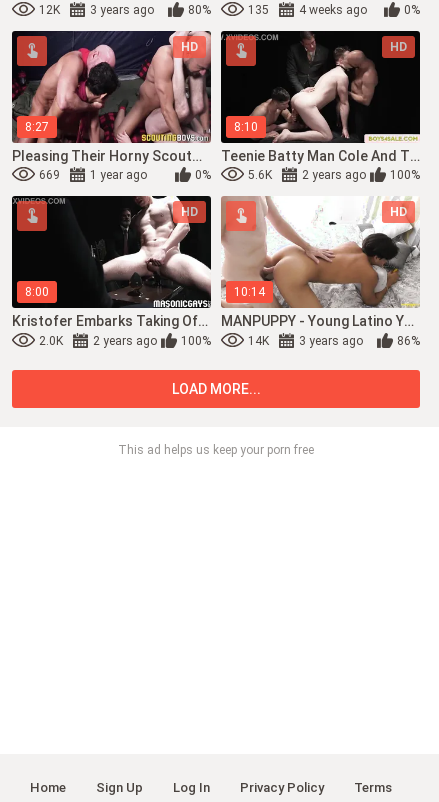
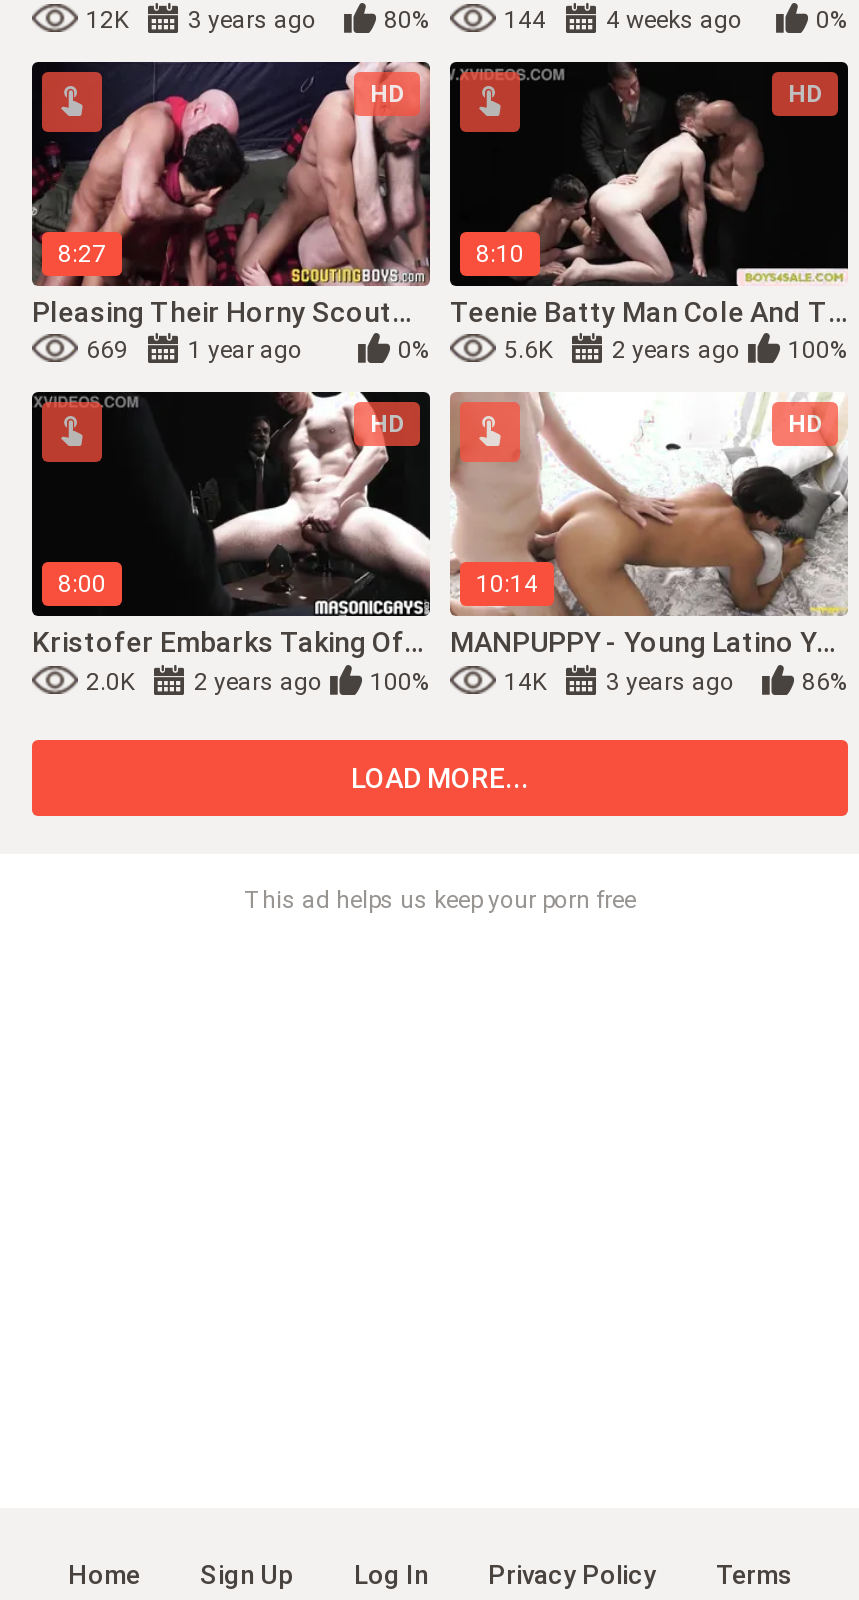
- 135
+ 144
